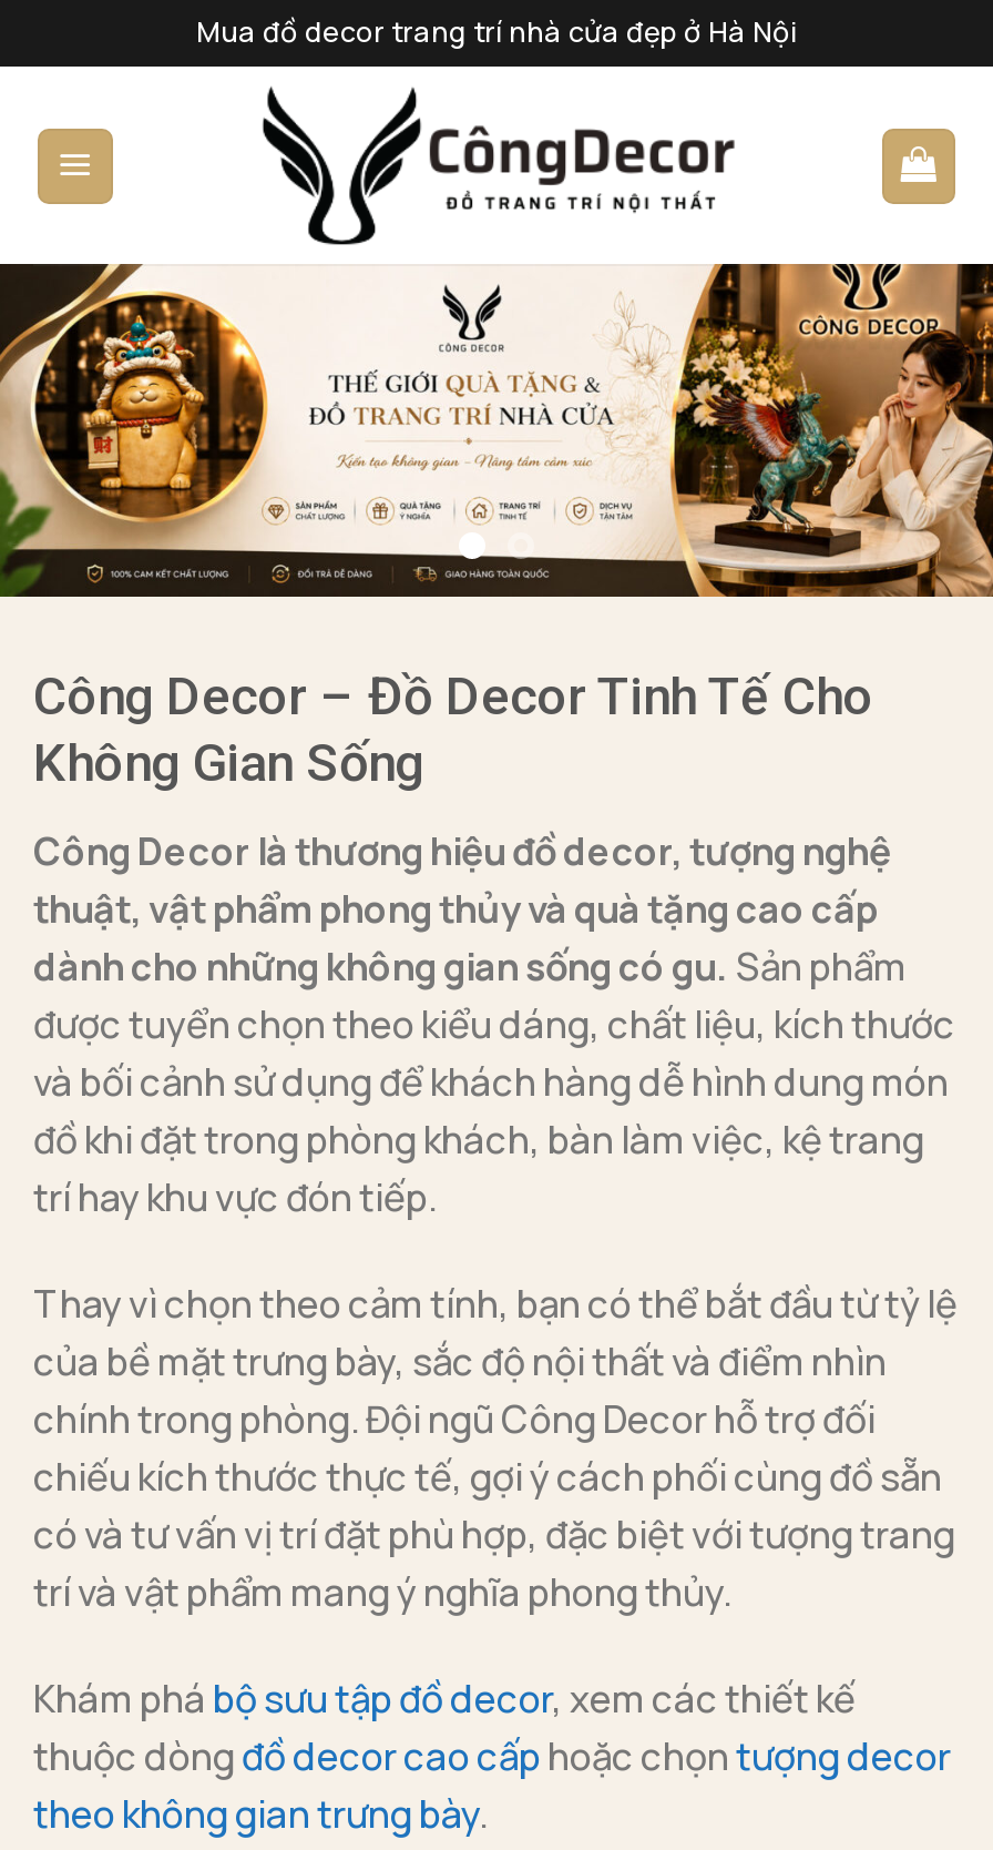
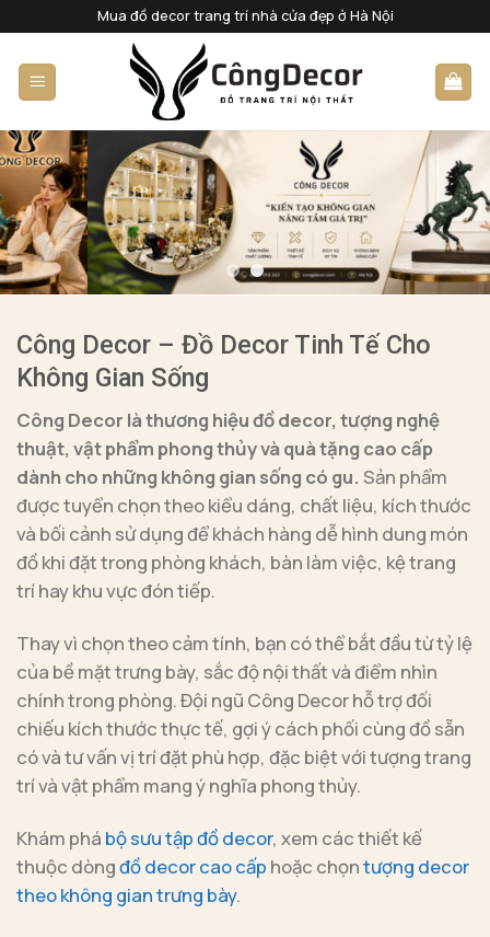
- [image]
+ [image]
